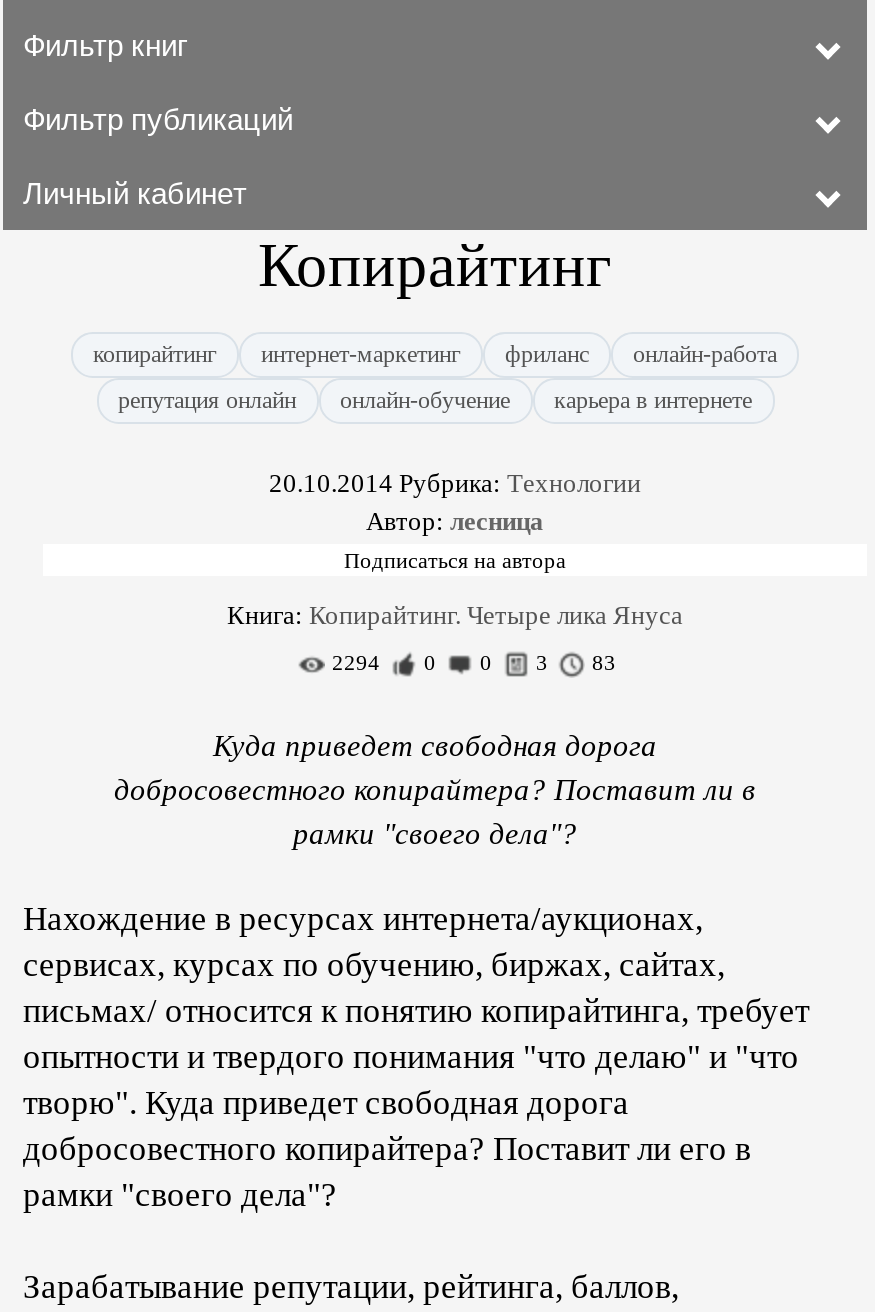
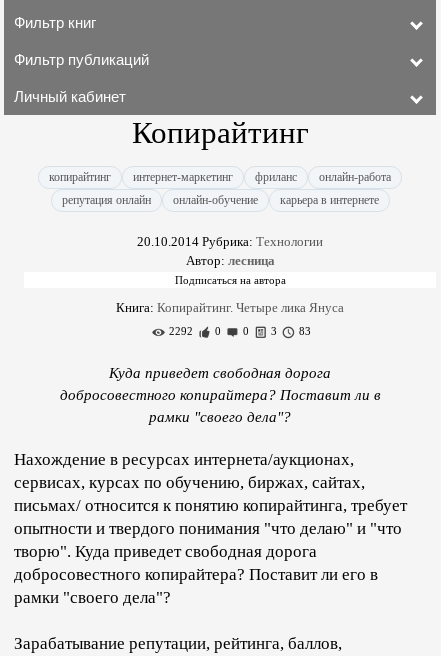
- 2294 0 0 3 83
+ 2292 0 0 3 83
